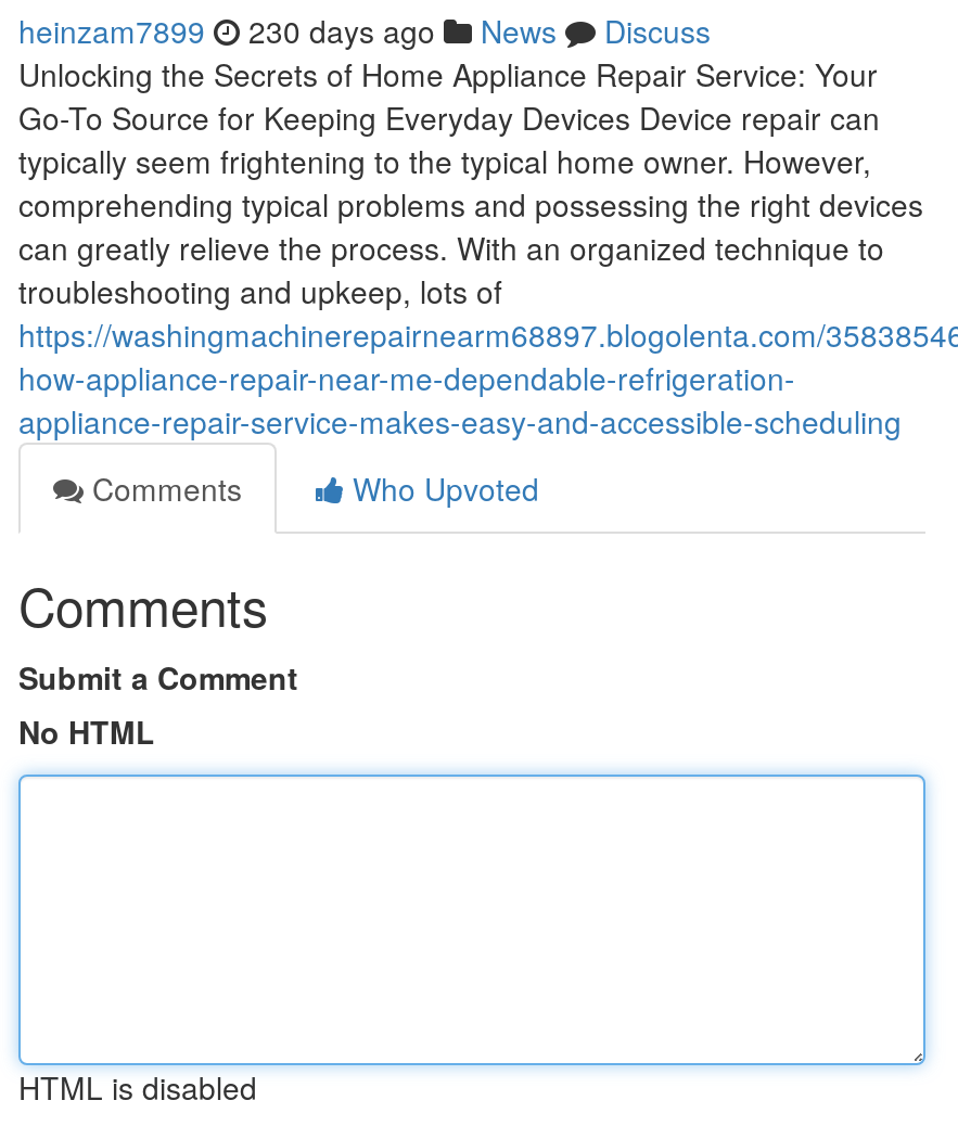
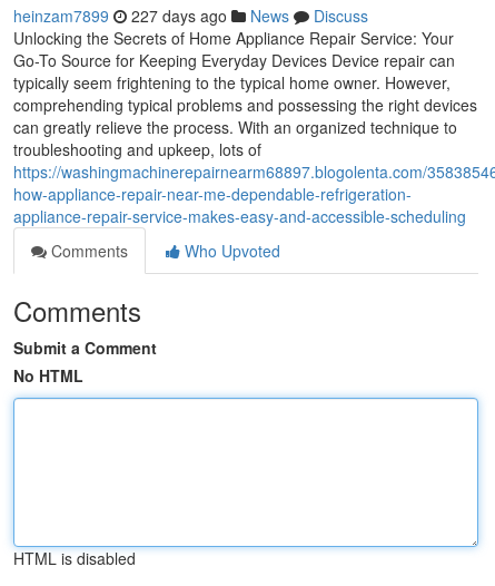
- heinzam7899 230 days ago News Discuss
+ heinzam7899 227 days ago News Discuss
